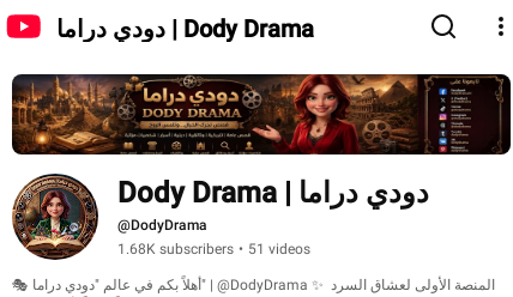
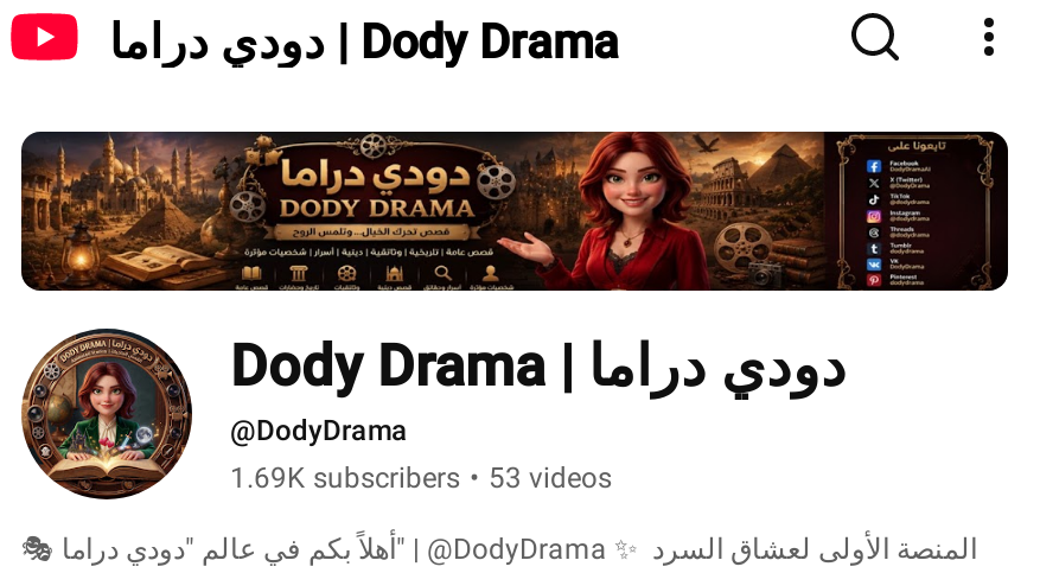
- 1.68K subscribers • 51 videos
+ 1.69K subscribers • 53 videos
